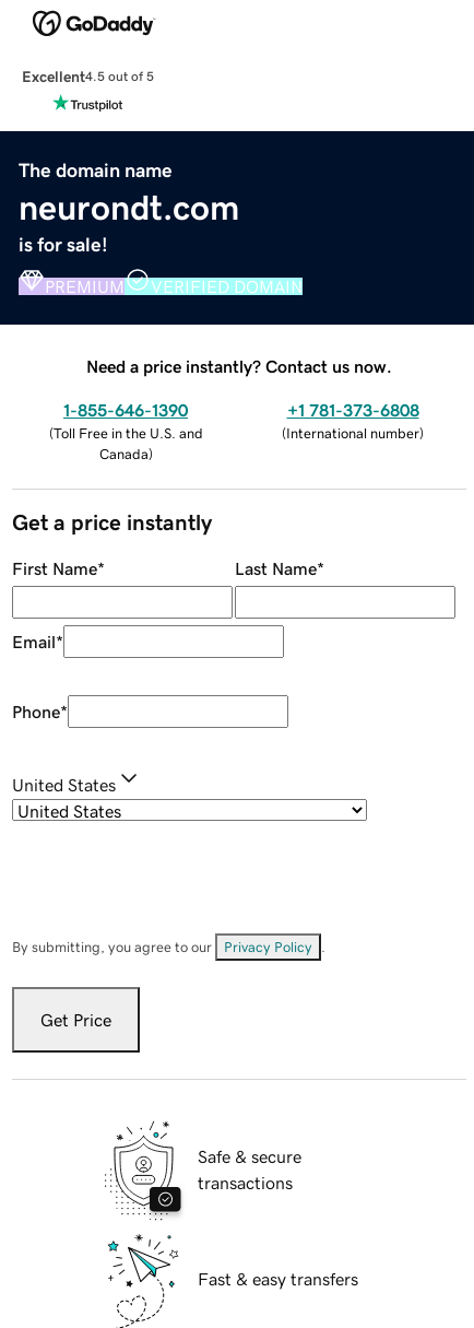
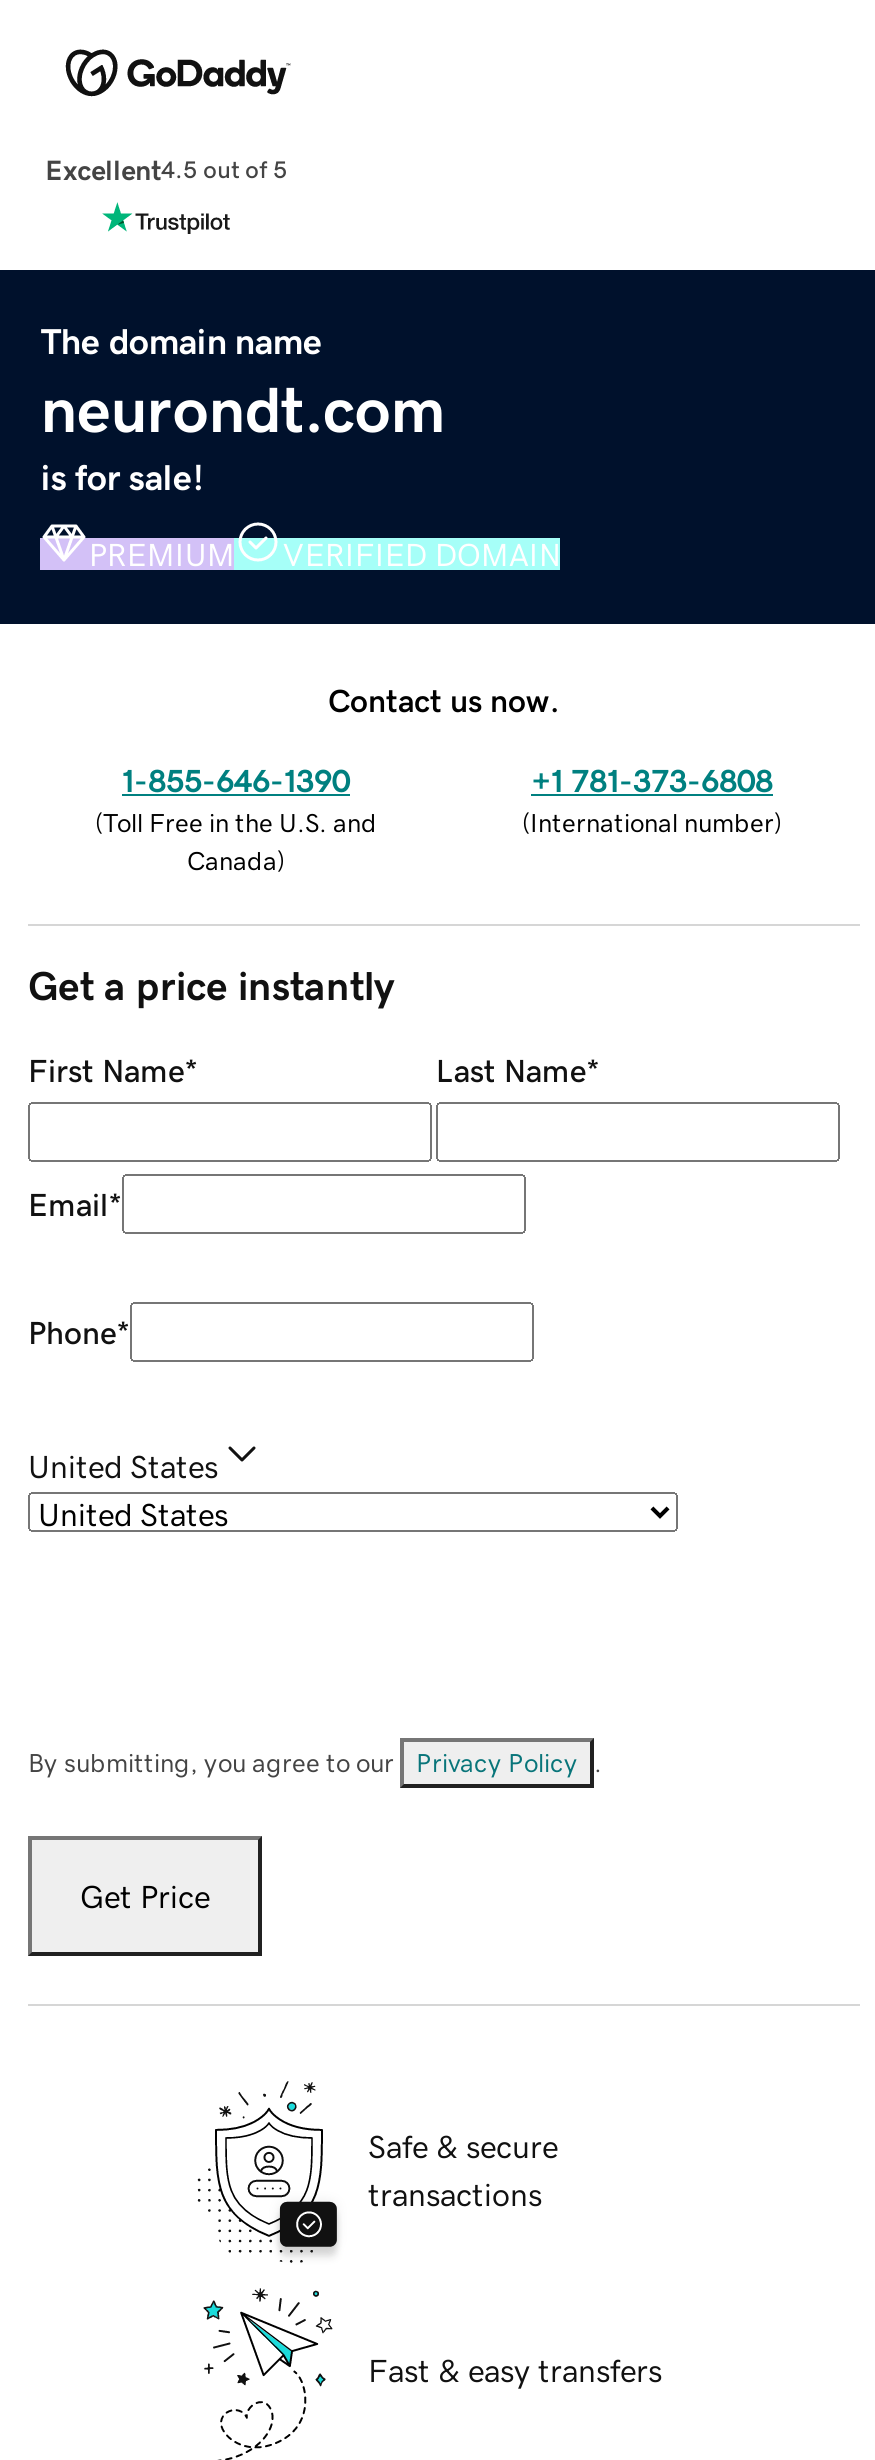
- Need a price instantly? Contact us now.
+ Contact us now.
